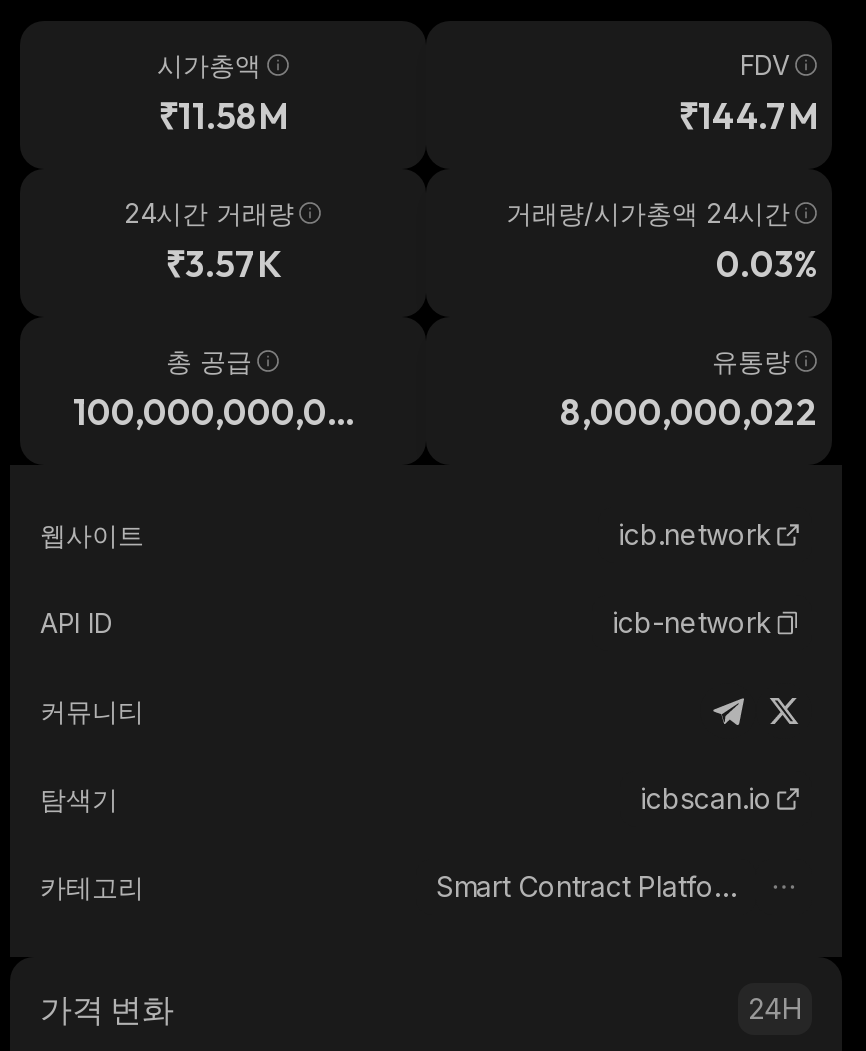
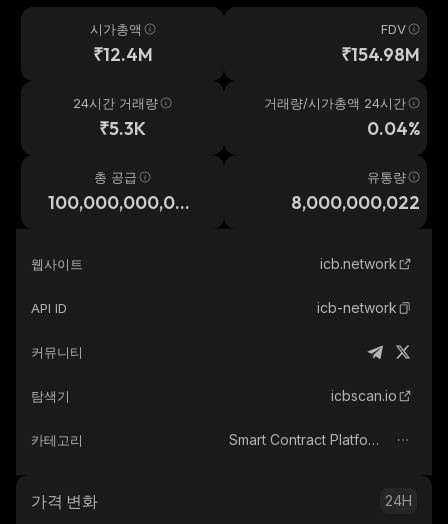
- ₹11.58M
+ ₹12.4M

- ₹144.7M
+ ₹154.98M

- ₹3.57K
+ ₹5.3K

- 0.03%
+ 0.04%
